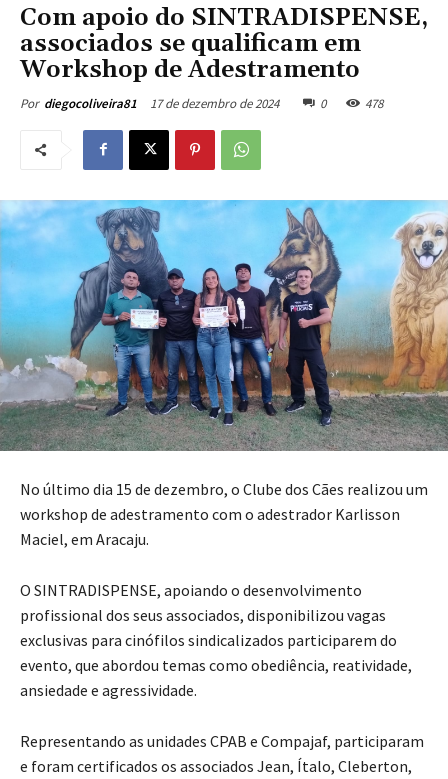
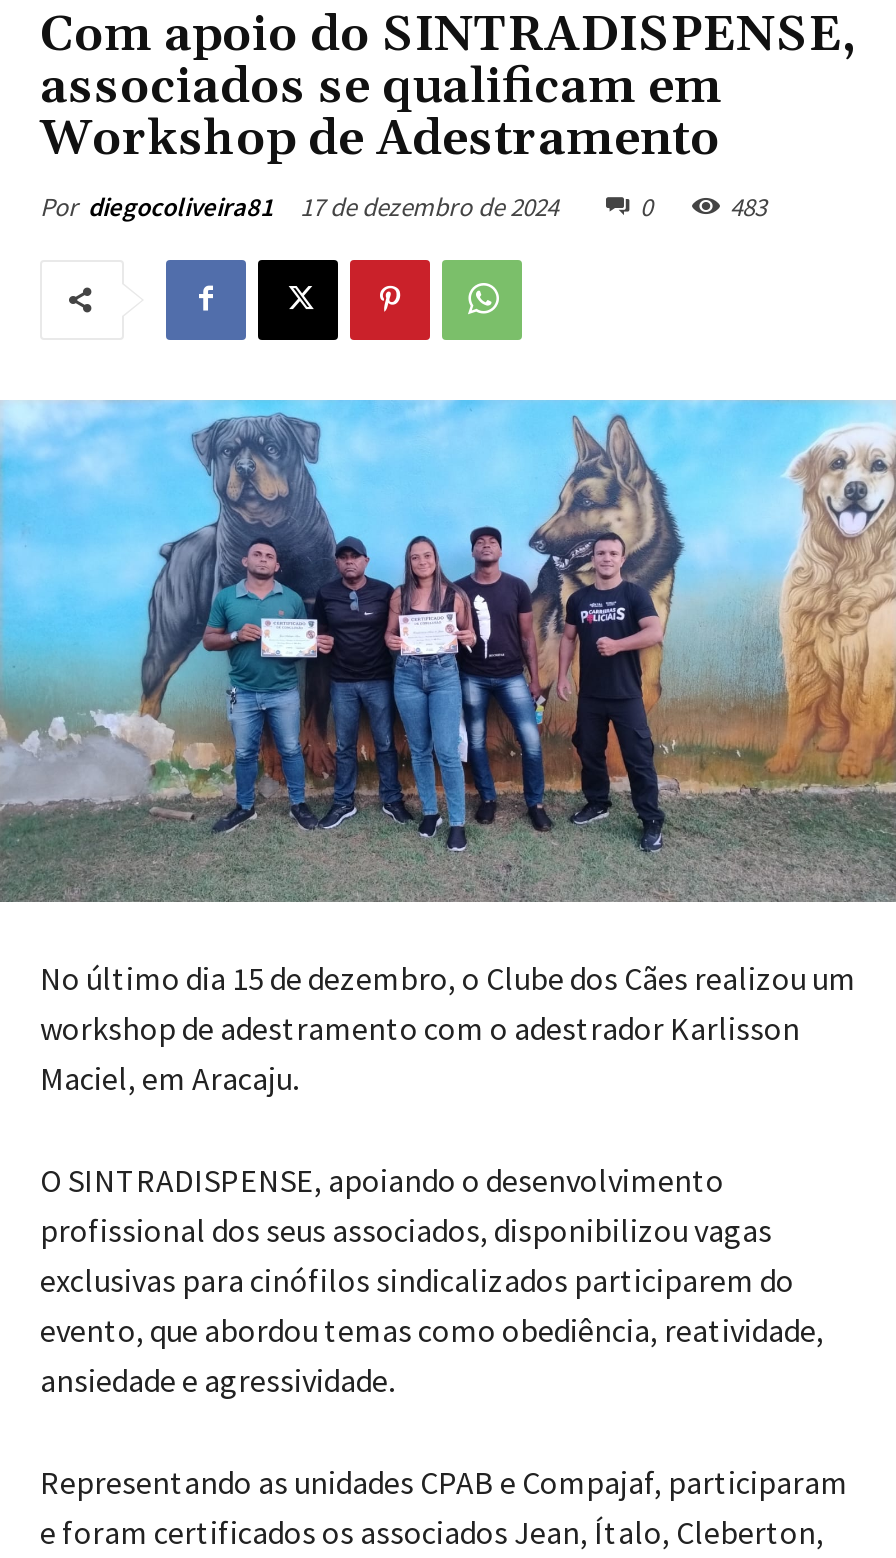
- 478
+ 483
